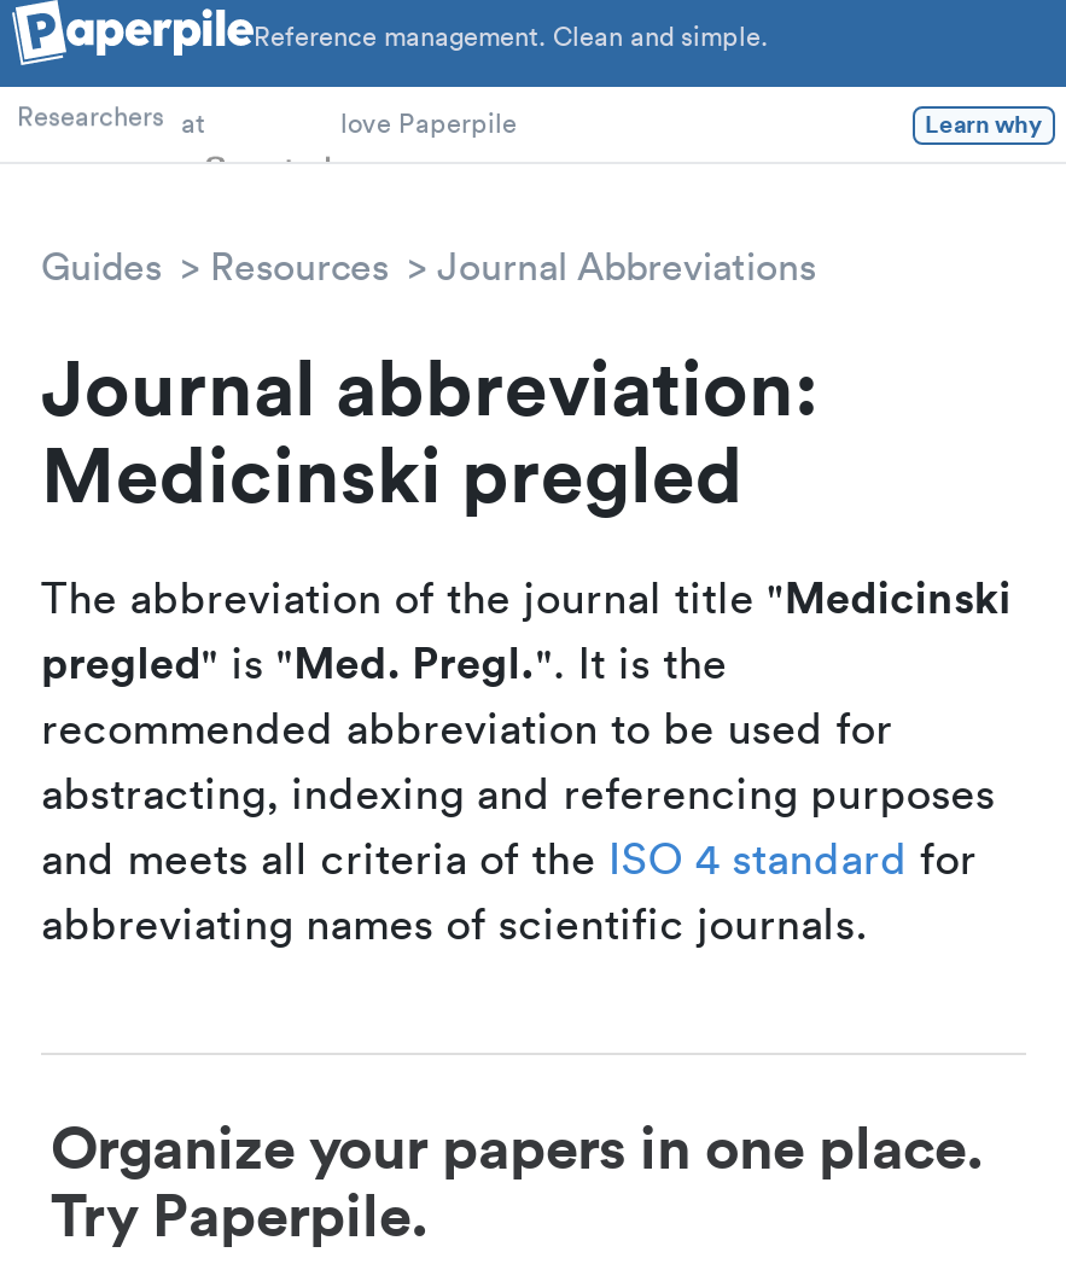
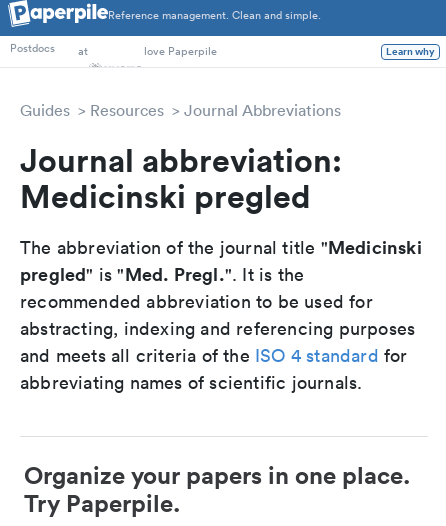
- Researchers at
+ Postdocs
+ at
